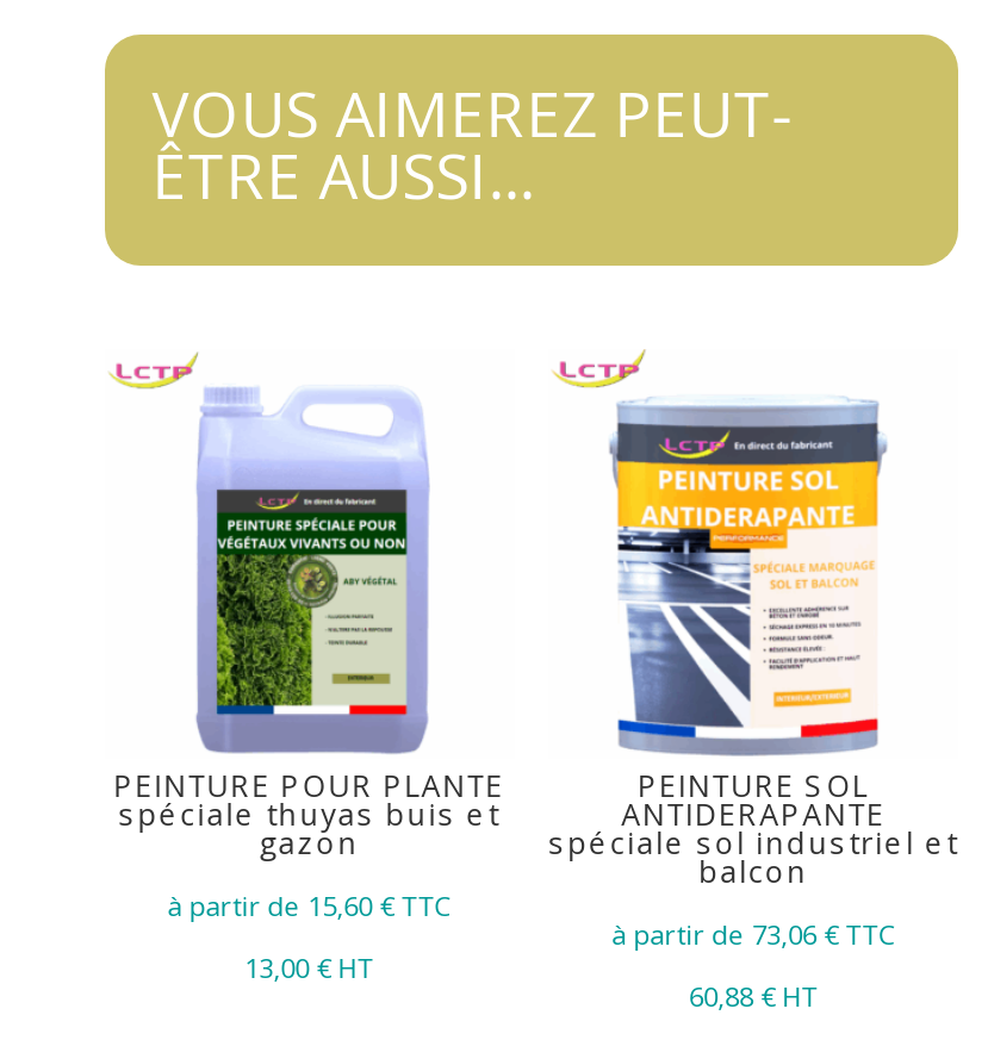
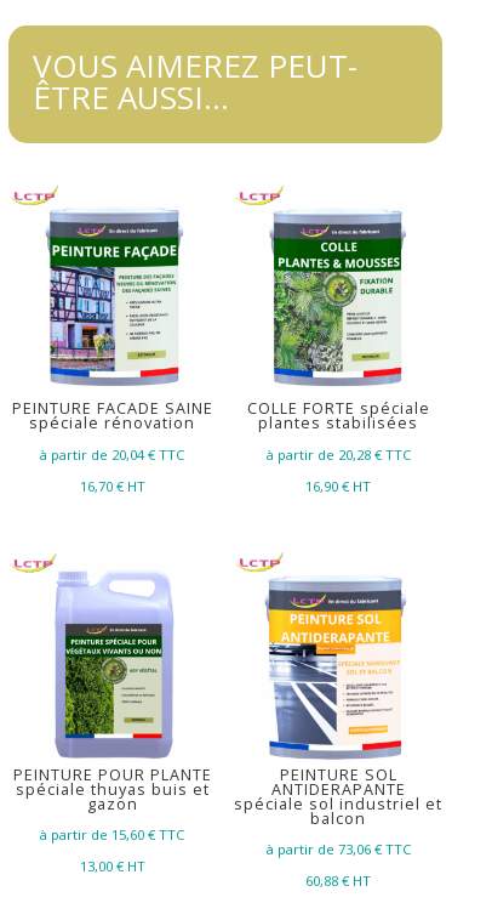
+ [image]
+ PEINTURE FACADE SAINE
+ spéciale rénovation
+ à partir de 20,04 € TTC
+ 16,70 € HT

+ [image]
+ COLLE FORTE spéciale
+ plantes stabilisées
+ à partir de 20,28 € TTC
+ 16,90 € HT
